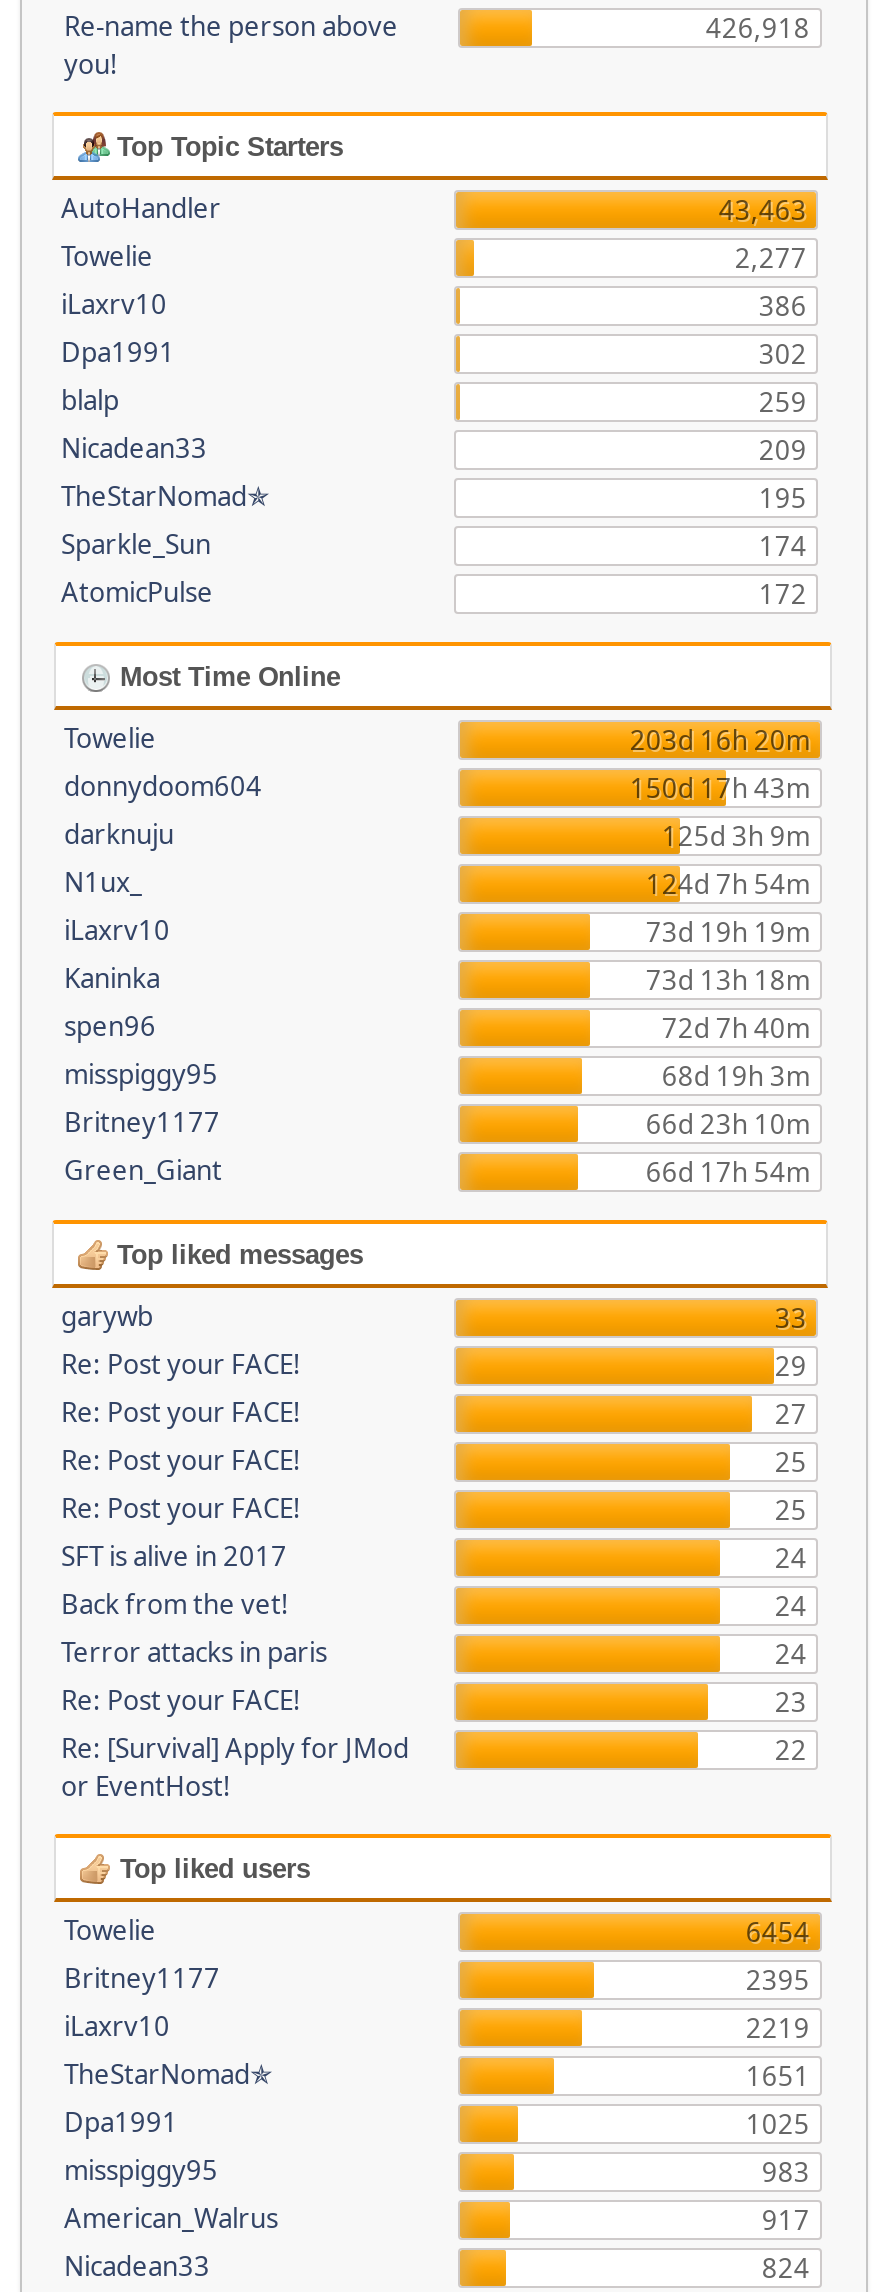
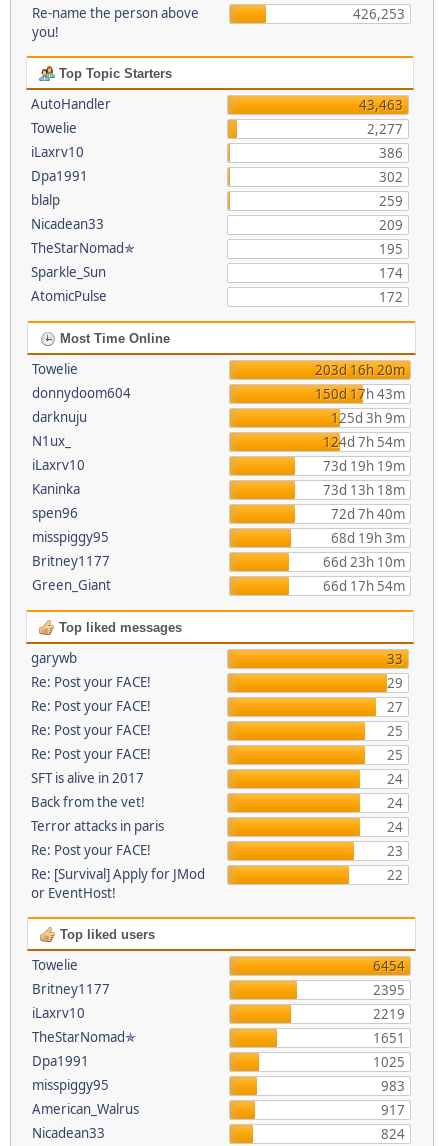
- 426,918
+ 426,253
